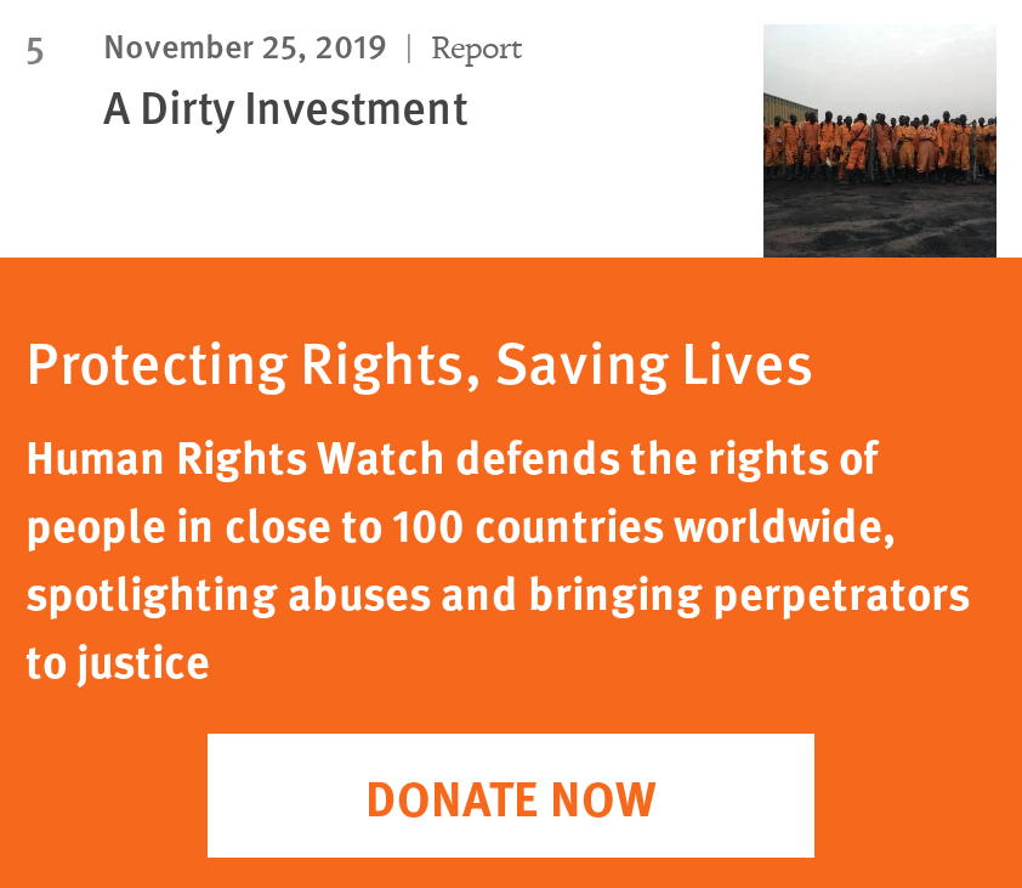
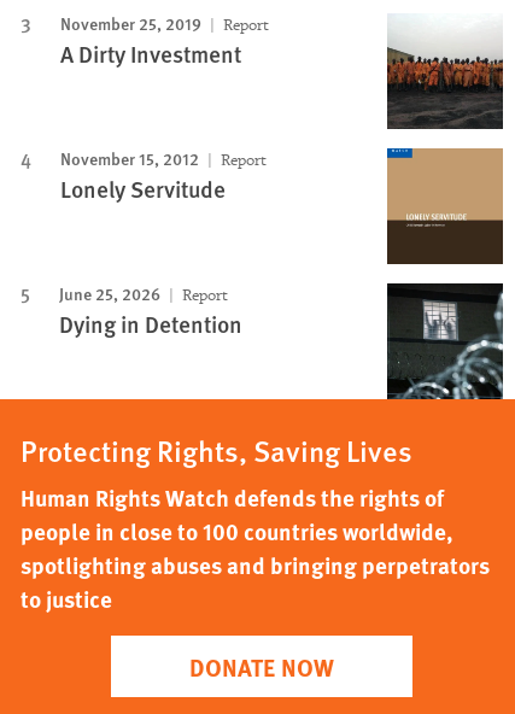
+ November 15, 2012
+ Report
+ Lonely Servitude
+ June 25, 2026
+ Report
+ Dying in Detention

+ [image]

+ [image]
